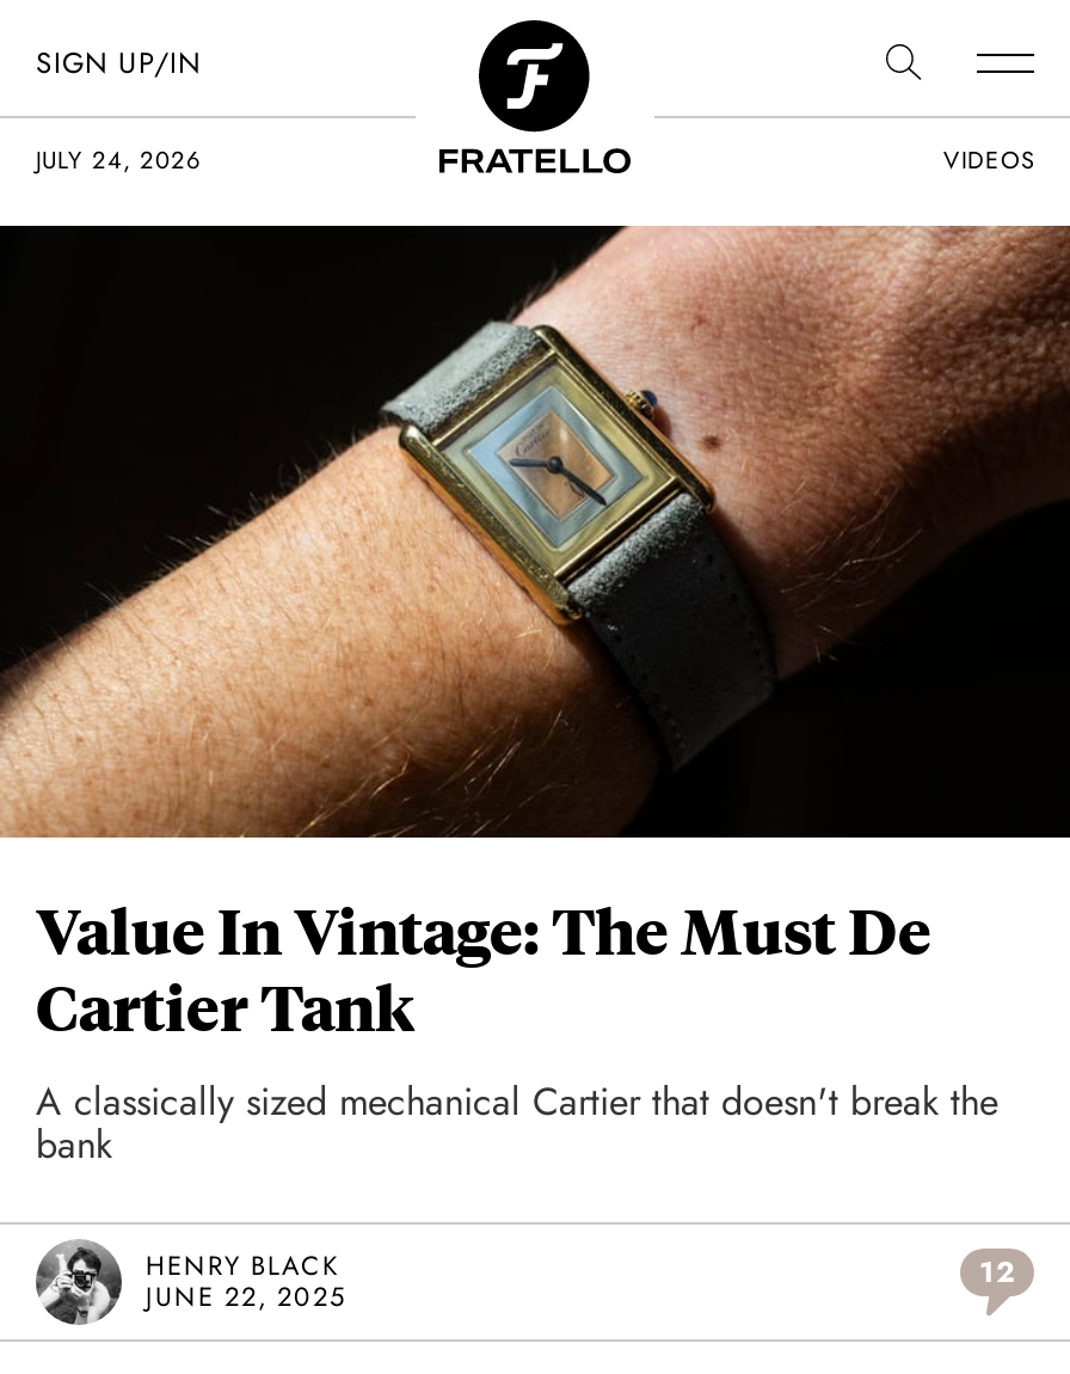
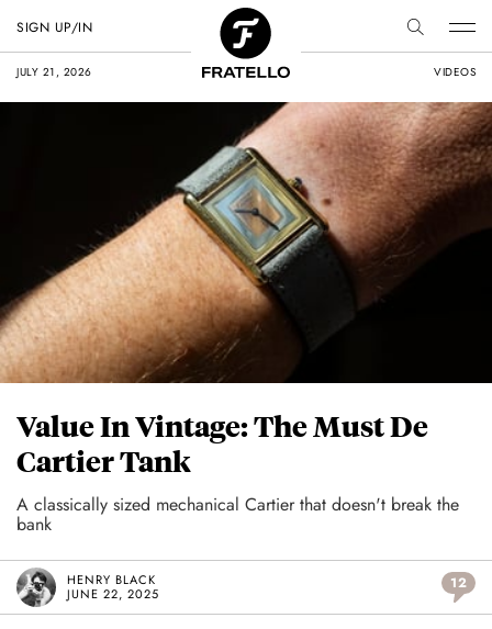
- JULY 24, 2026
+ JULY 21, 2026
